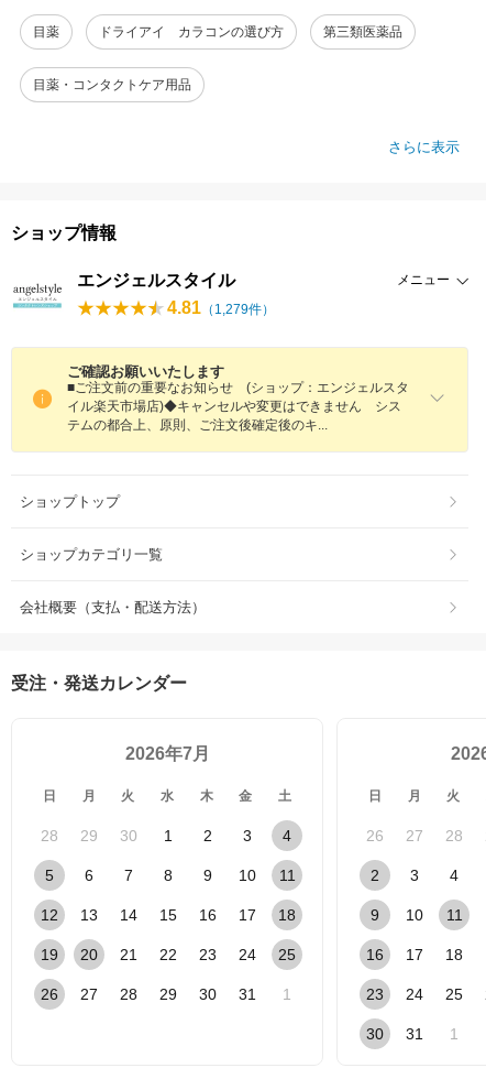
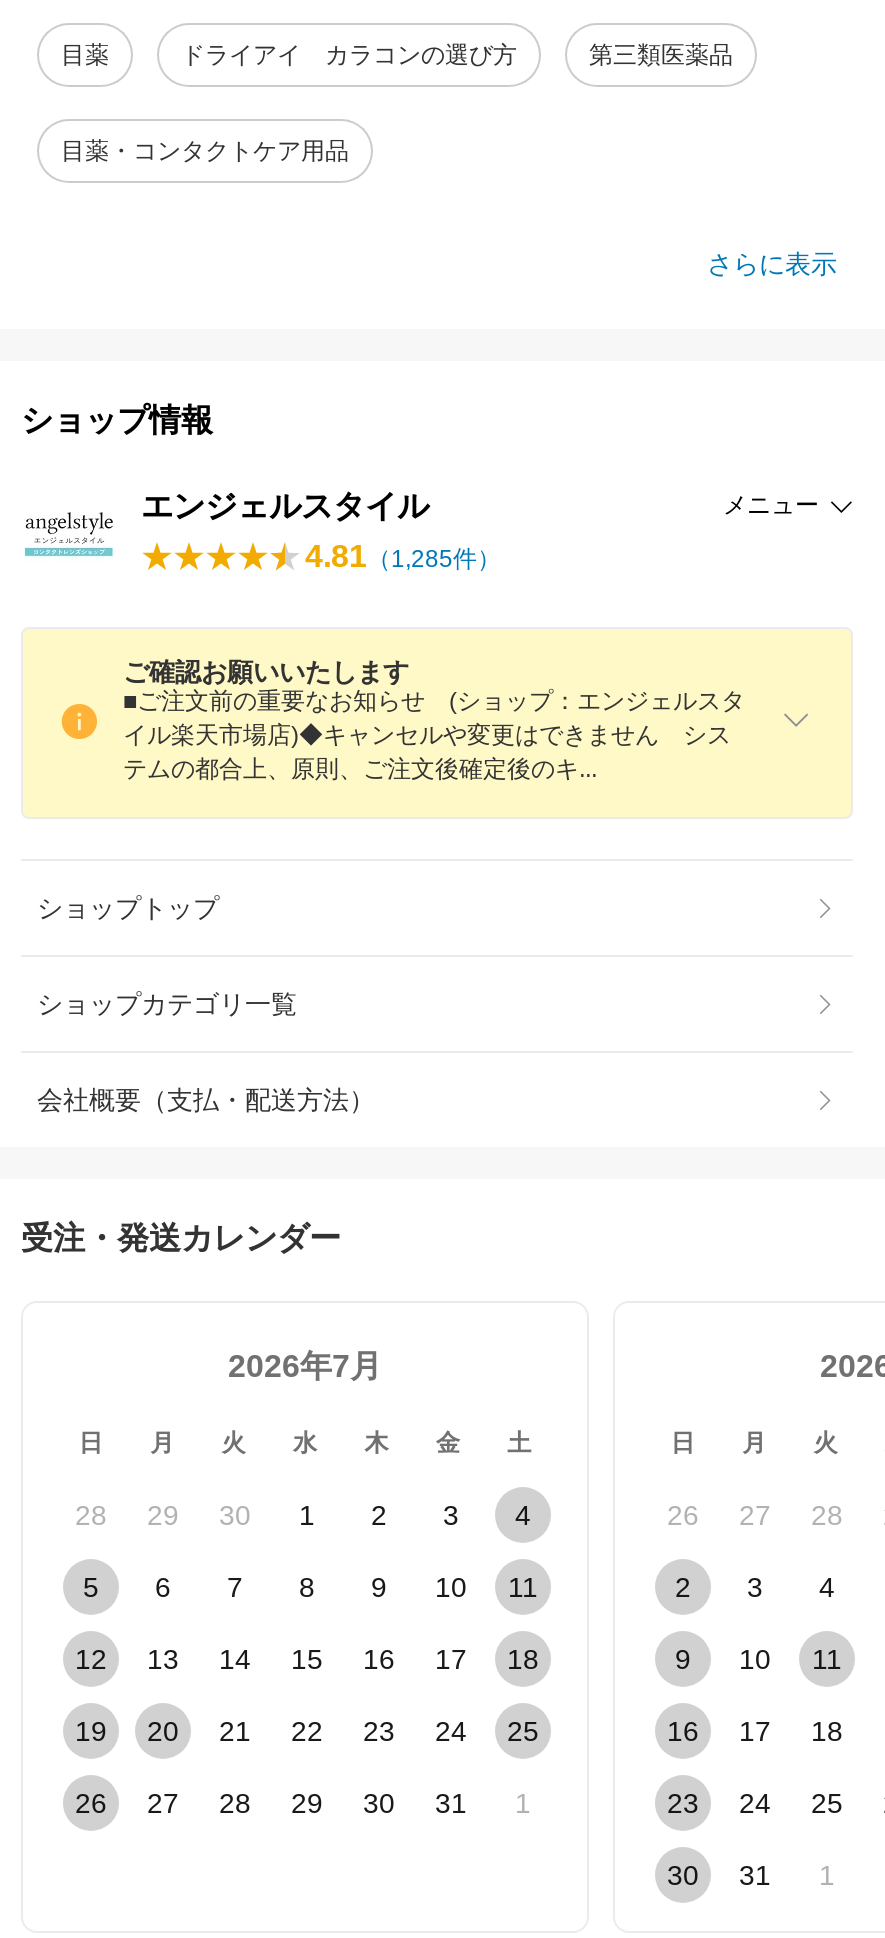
- 4.81（1,279件）
+ 4.81（1,285件）
